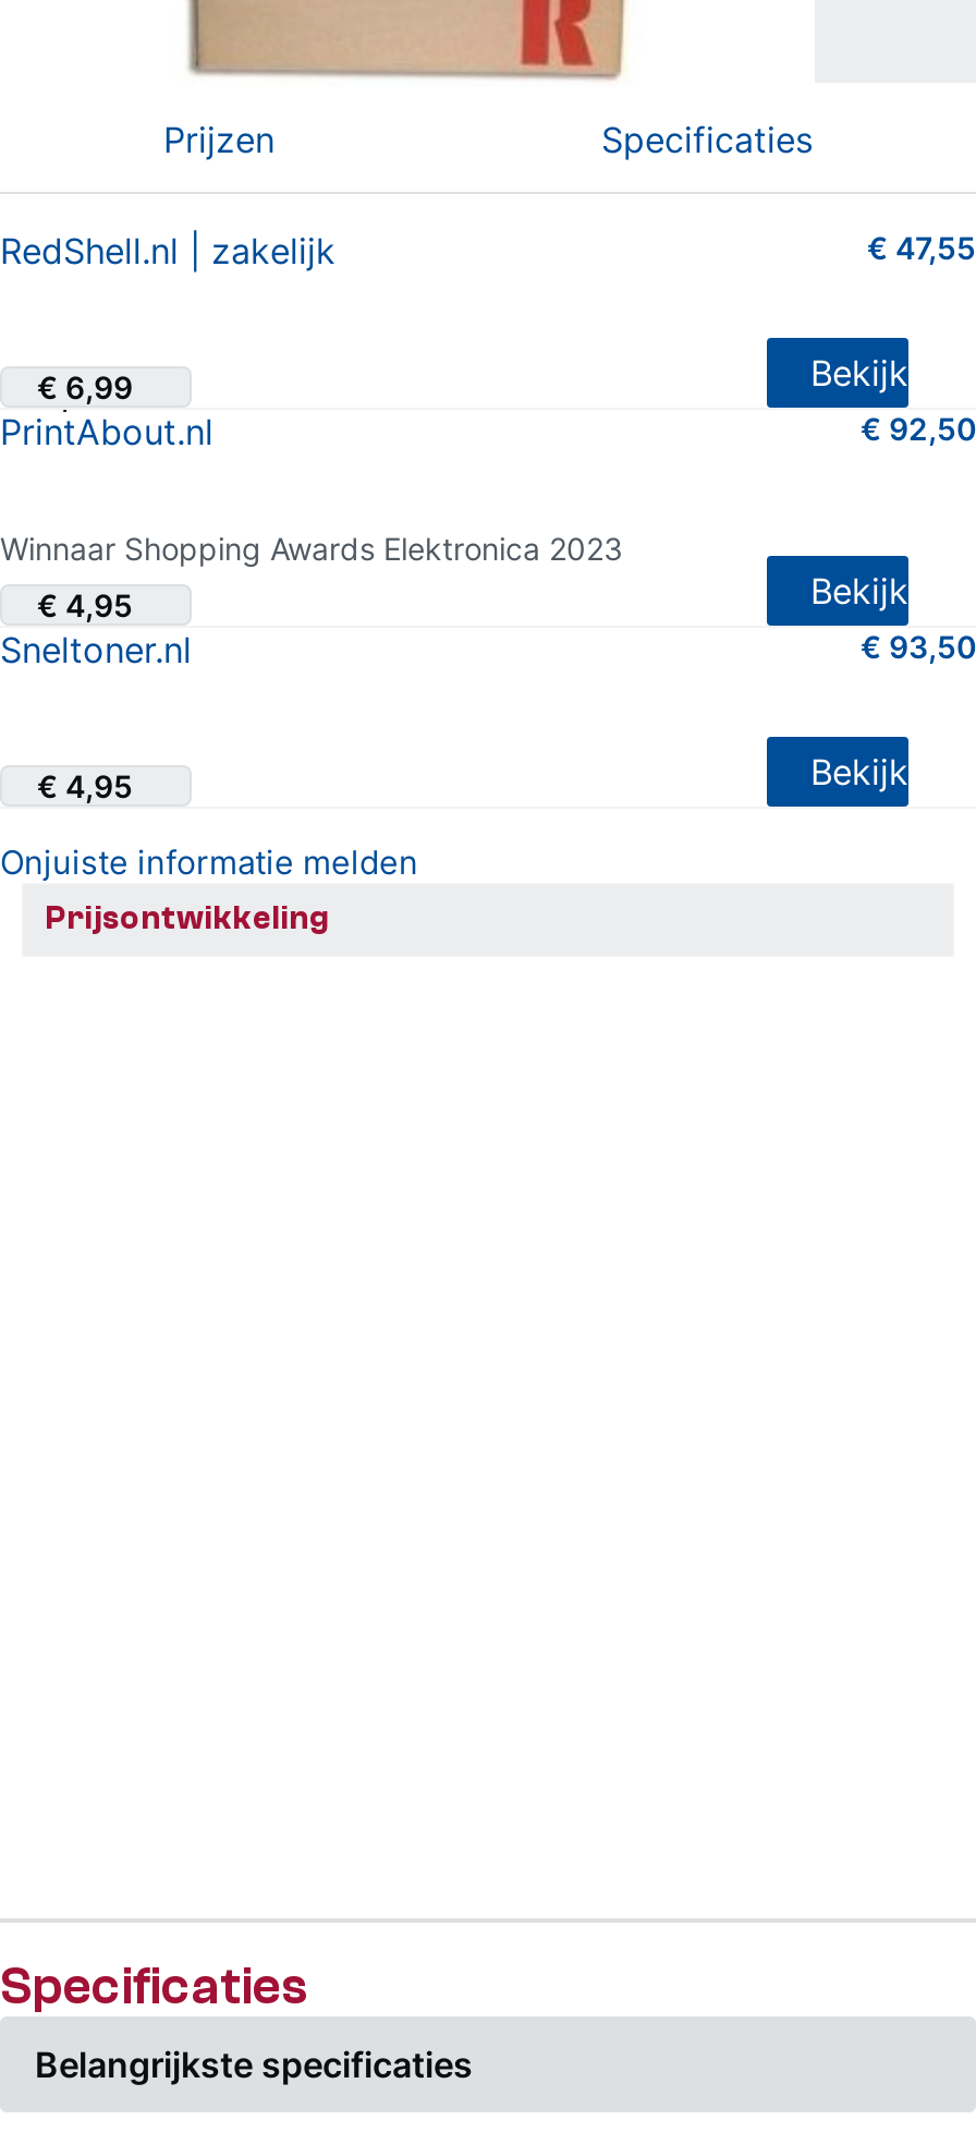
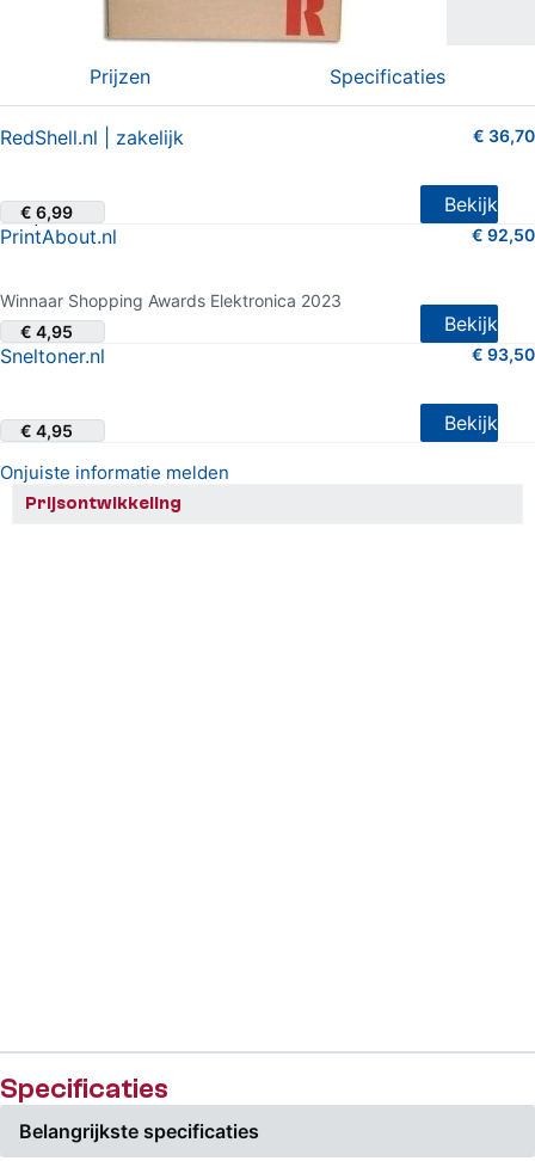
- € 47,55
+ € 36,70
